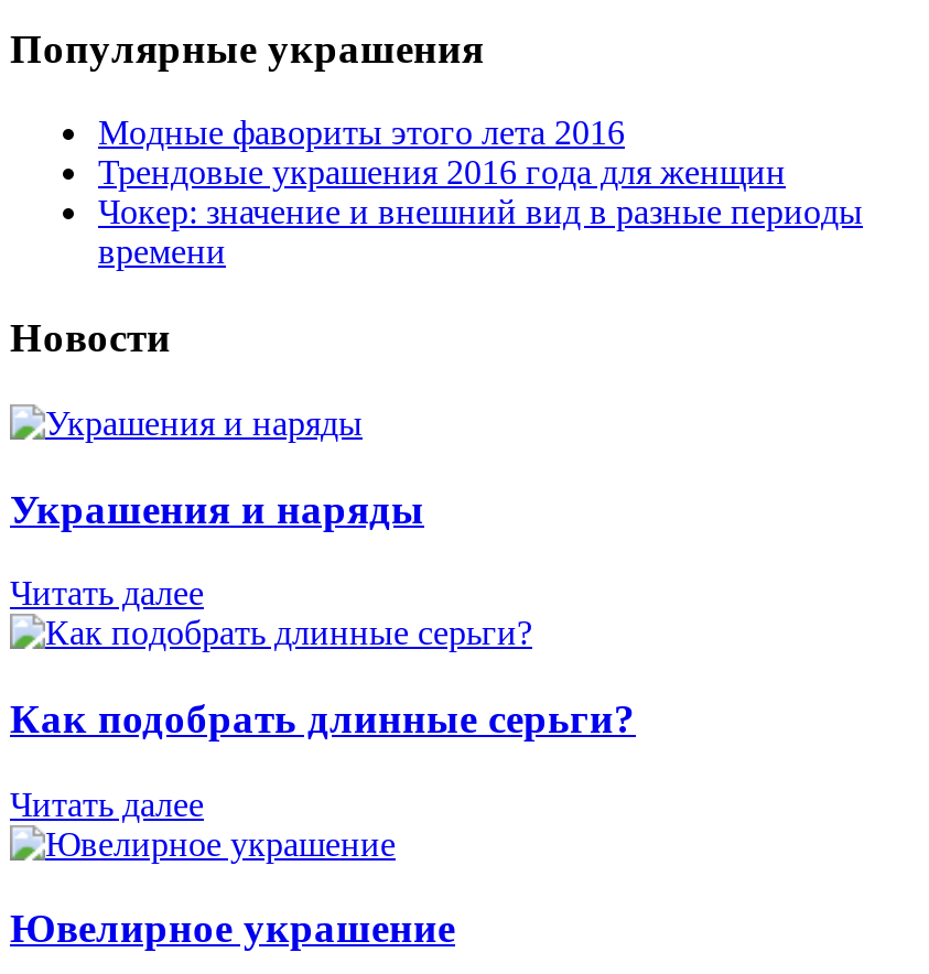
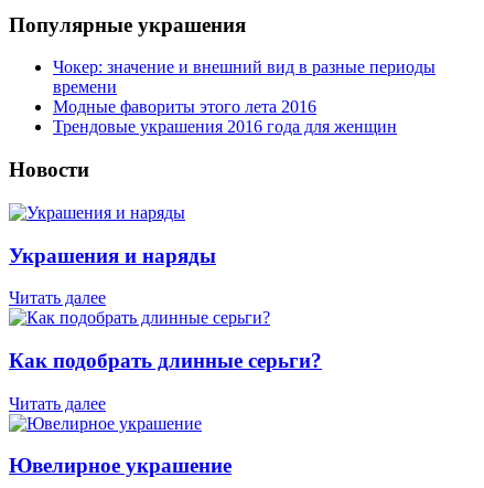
moved down: Модные фавориты этого лета 2016 | Трендовые украшения 2016 года для женщин

moved up: Чокер: значение и внешний вид в разные периоды | времени
